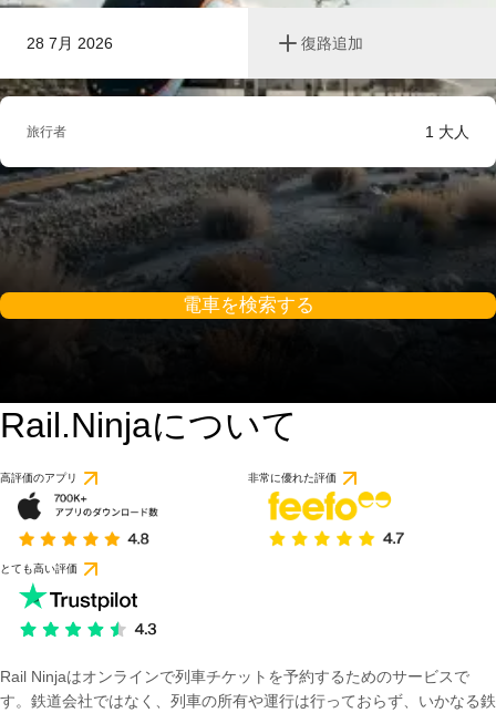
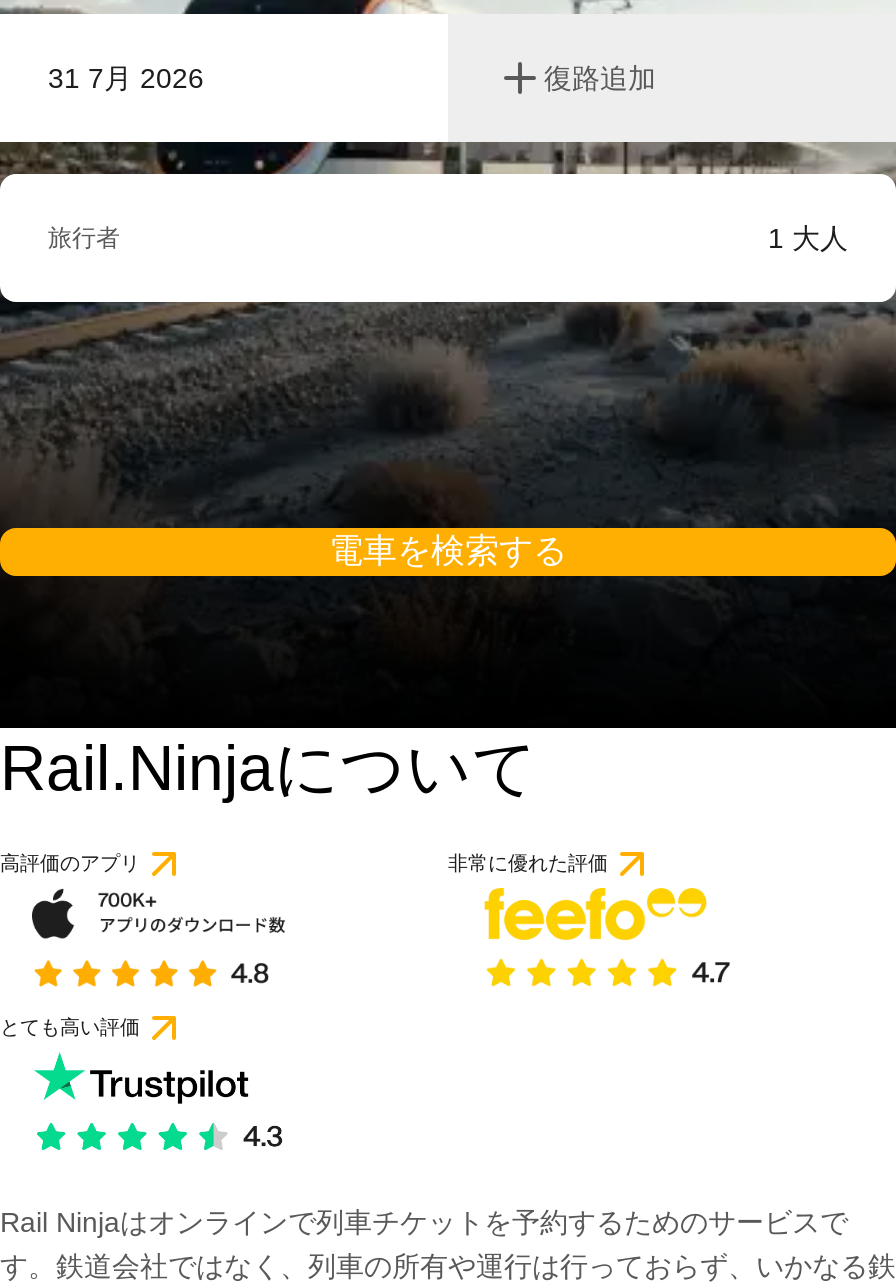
- 28 7月 2026
+ 31 7月 2026
